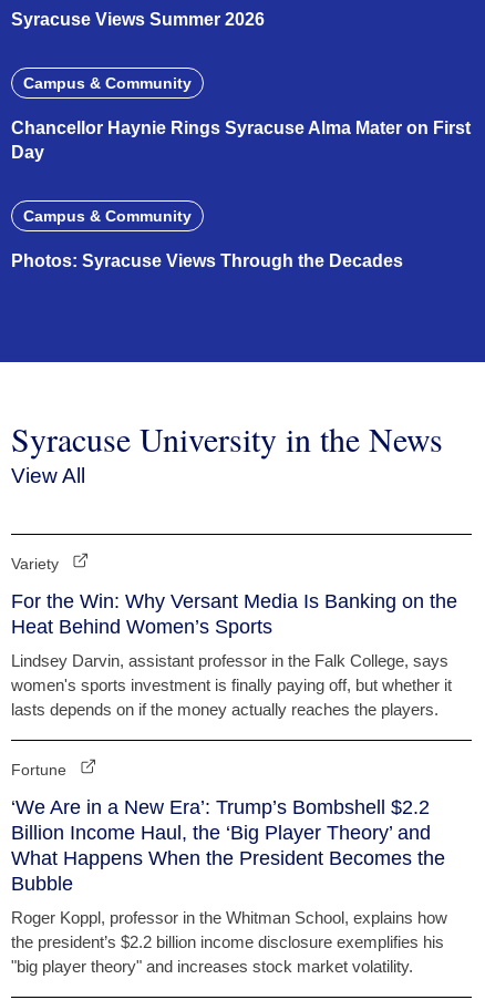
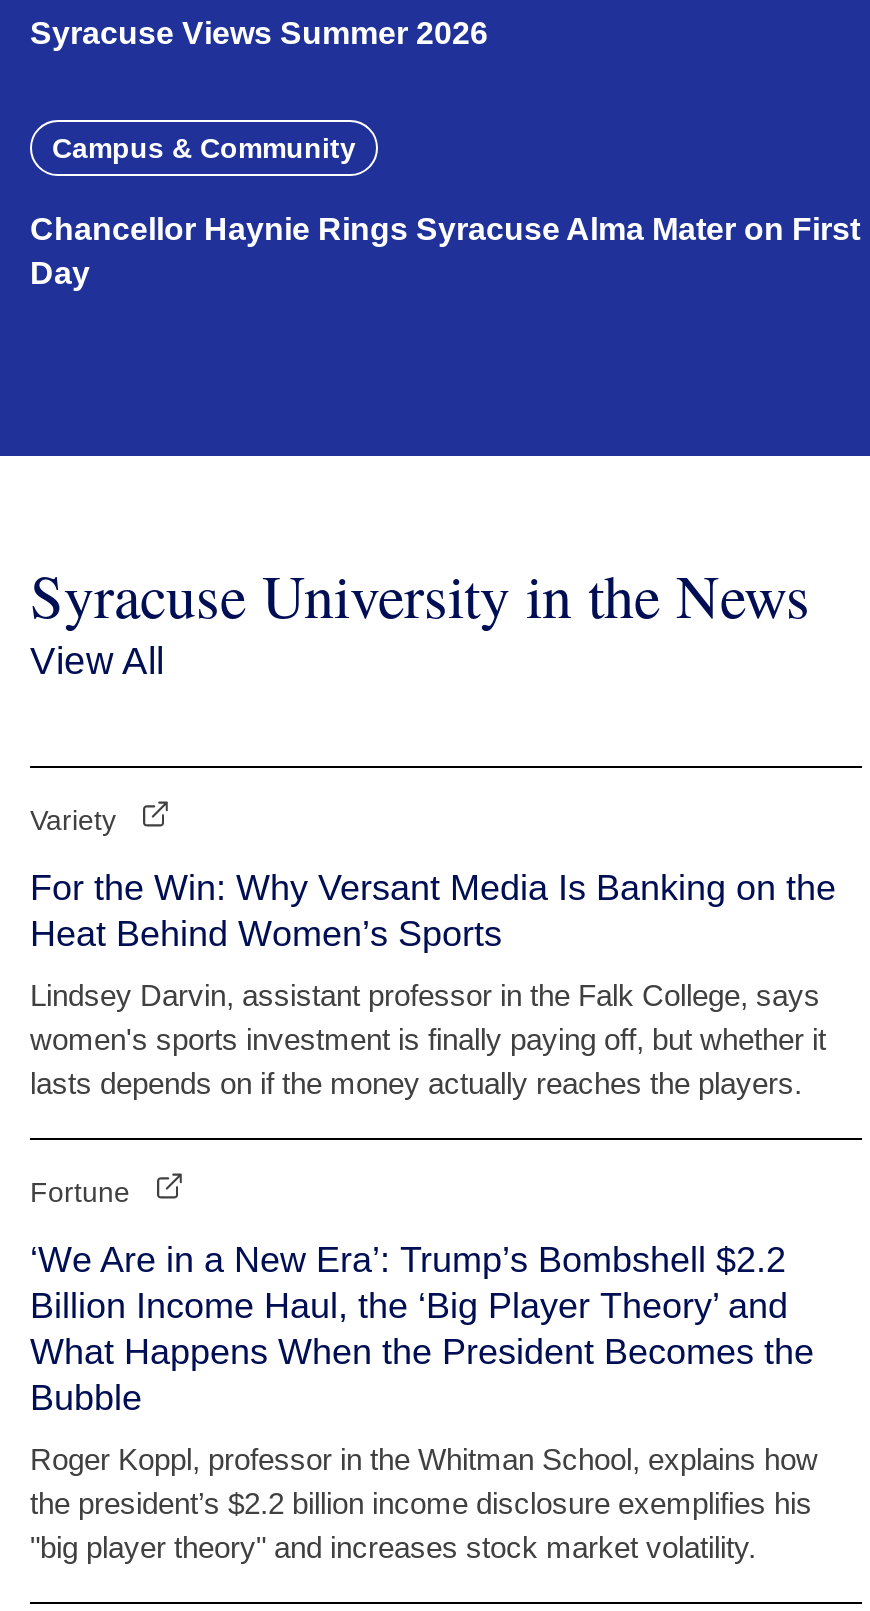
- Campus & Community
- Photos: Syracuse Views Through the Decades
